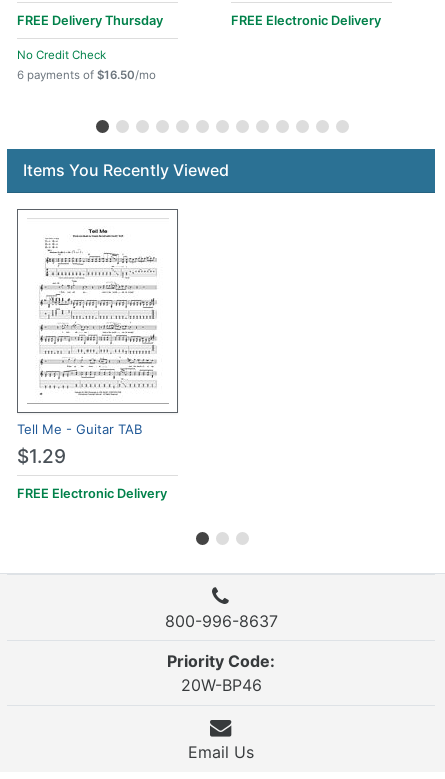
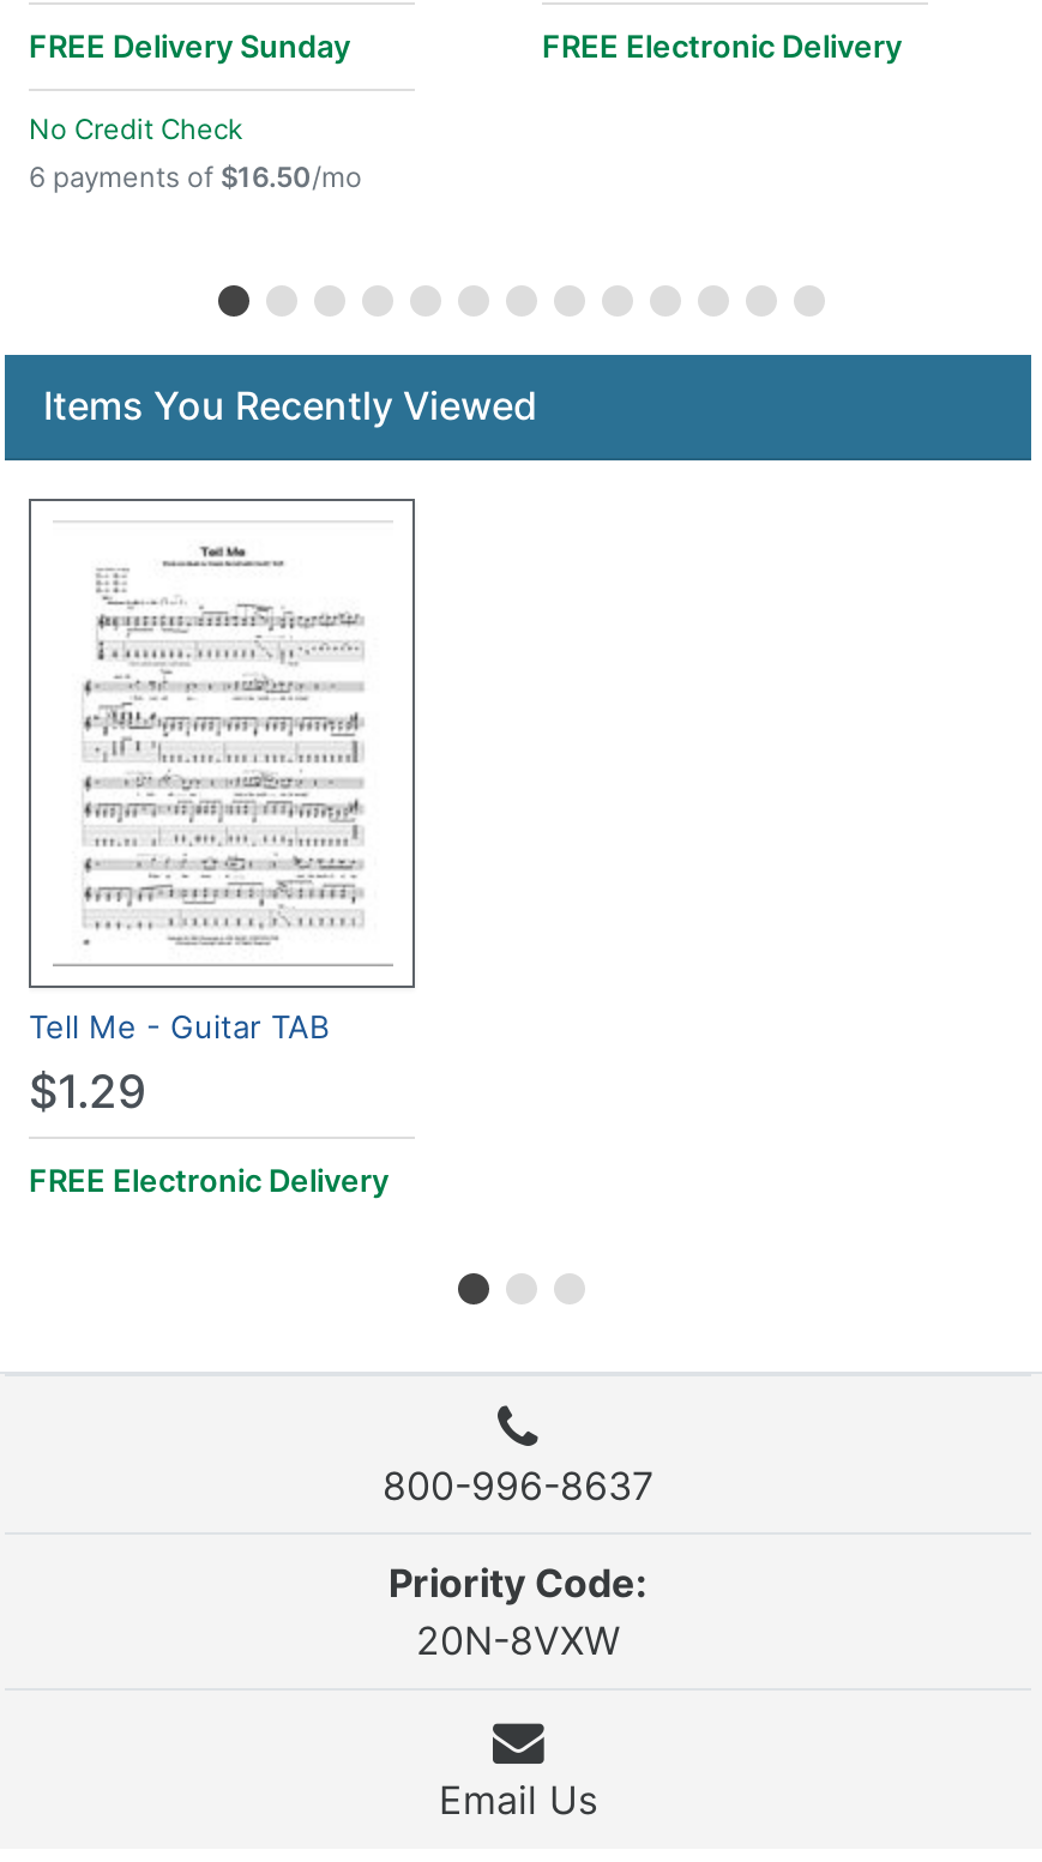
- FREE Delivery Thursday
+ FREE Delivery Sunday

- 20W-BP46
+ 20N-8VXW
